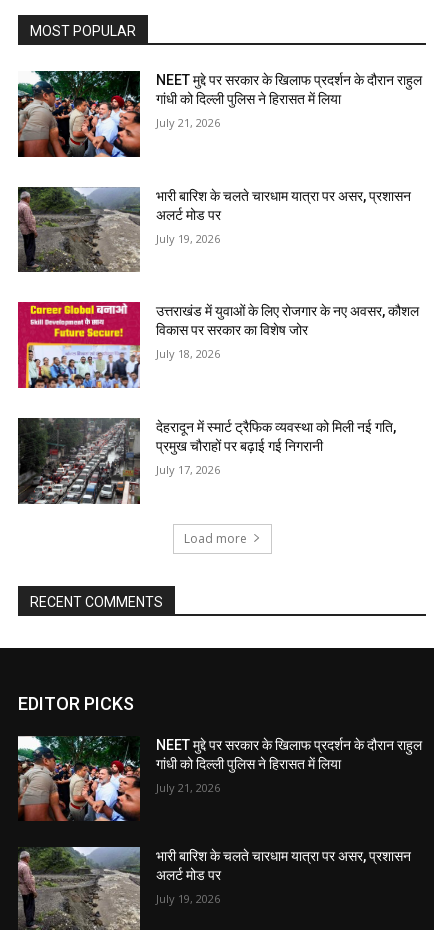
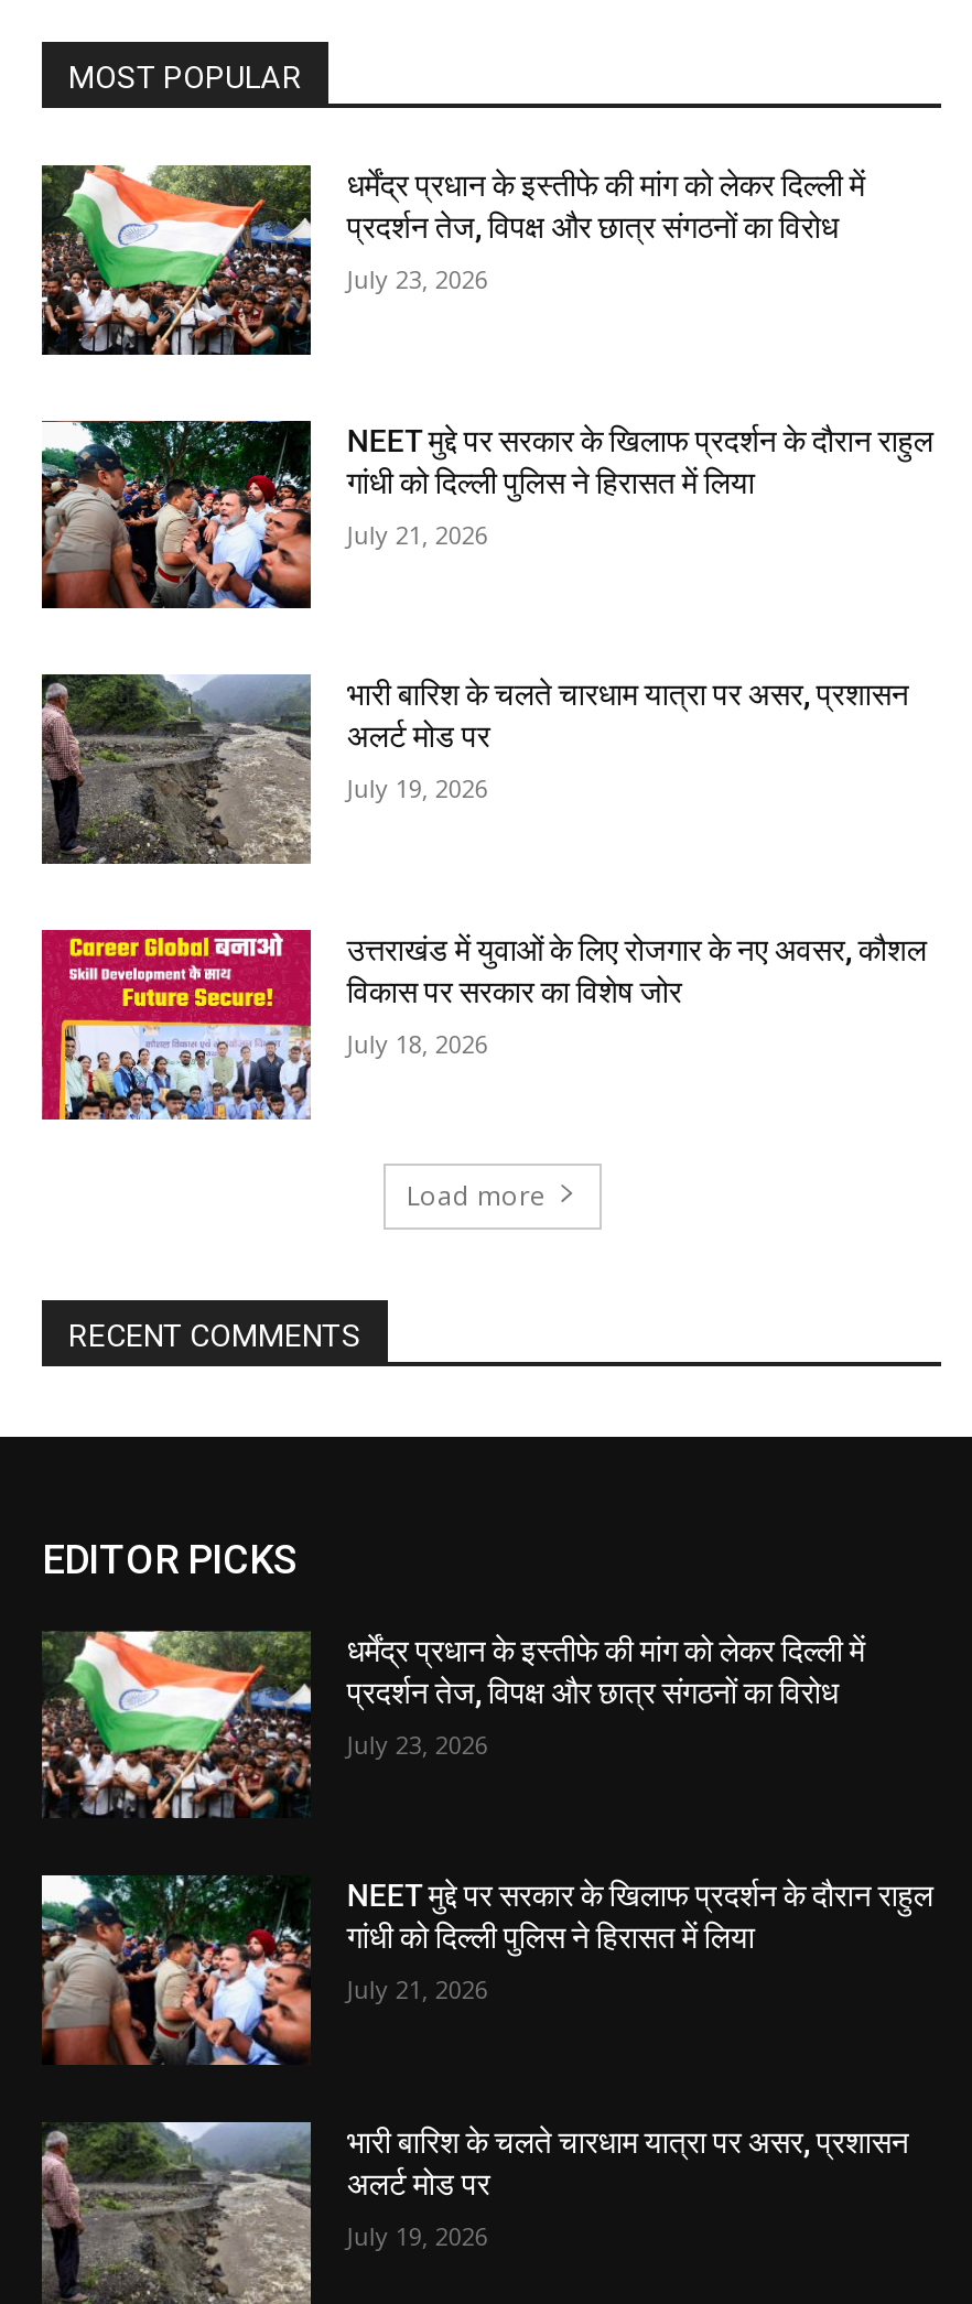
+ [image]
+ धर्मेंद्र प्रधान के इस्तीफे की मांग को लेकर दिल्ली में
+ प्रदर्शन तेज, विपक्ष और छात्र संगठनों का विरोध
+ July 23, 2026

- [image]
- देहरादून में स्मार्ट ट्रैफिक व्यवस्था को मिली नई गति,
- प्रमुख चौराहों पर बढ़ाई गई निगरानी
- July 17, 2026

+ [image]
+ धर्मेंद्र प्रधान के इस्तीफे की मांग को लेकर दिल्ली में
+ प्रदर्शन तेज, विपक्ष और छात्र संगठनों का विरोध
+ July 23, 2026
